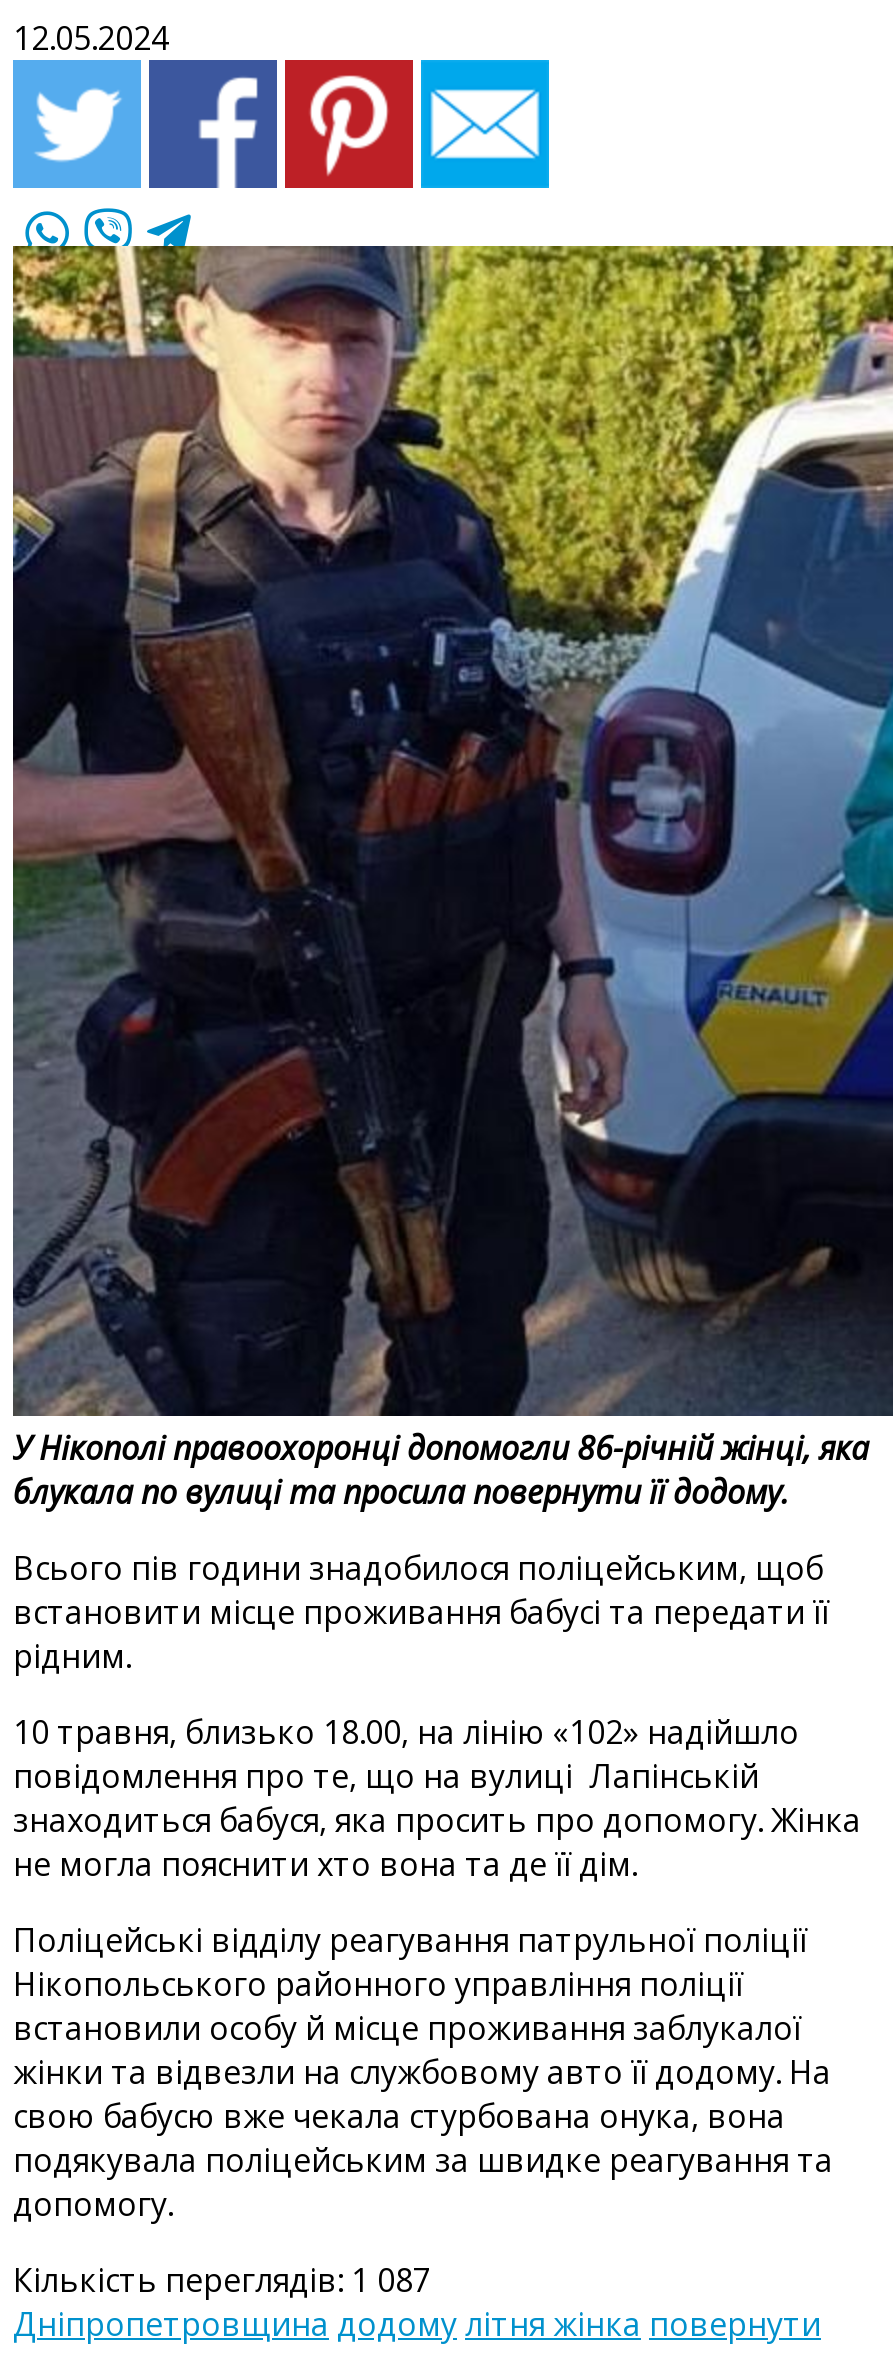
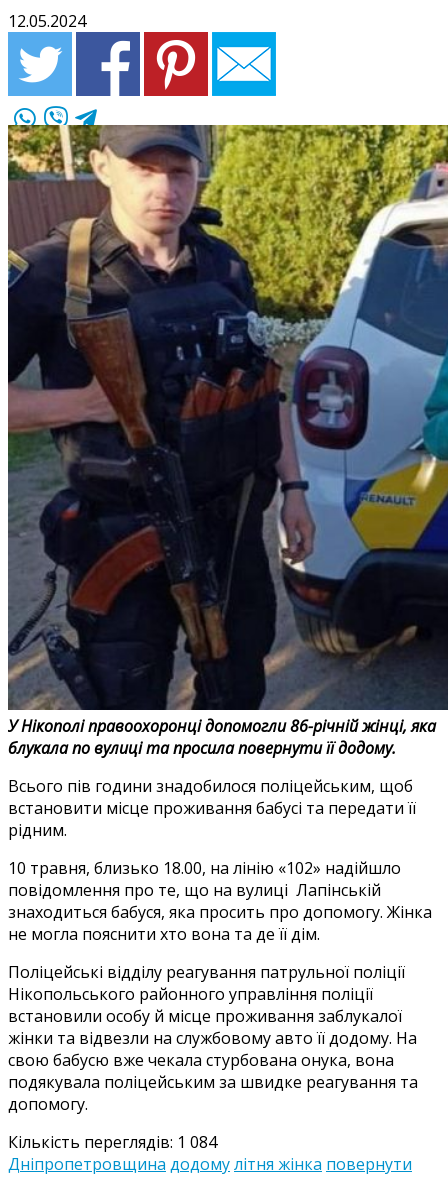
- Кількість переглядів: 1 087
+ Кількість переглядів: 1 084
